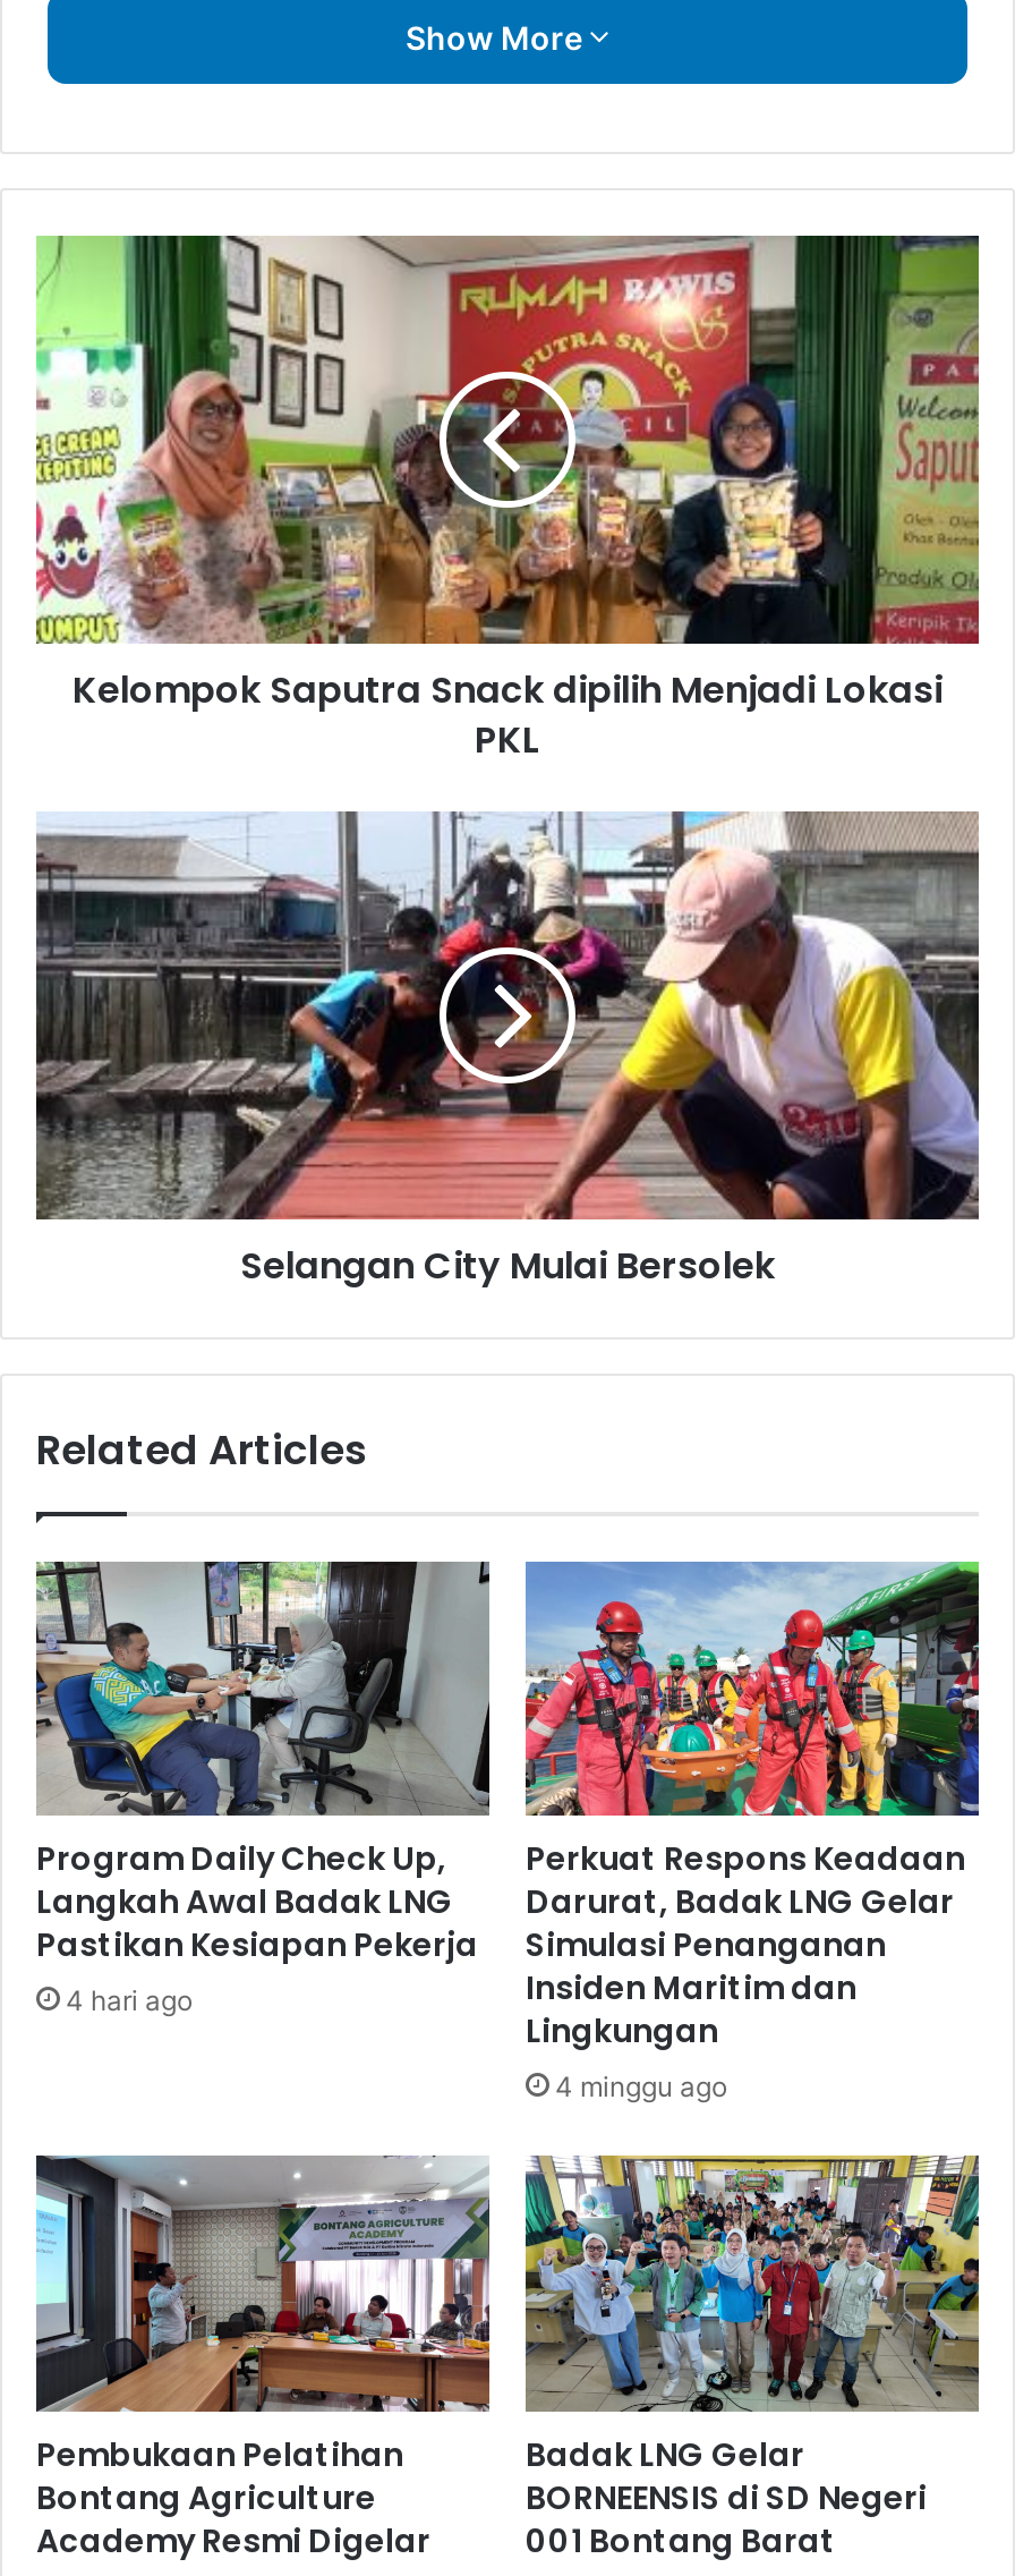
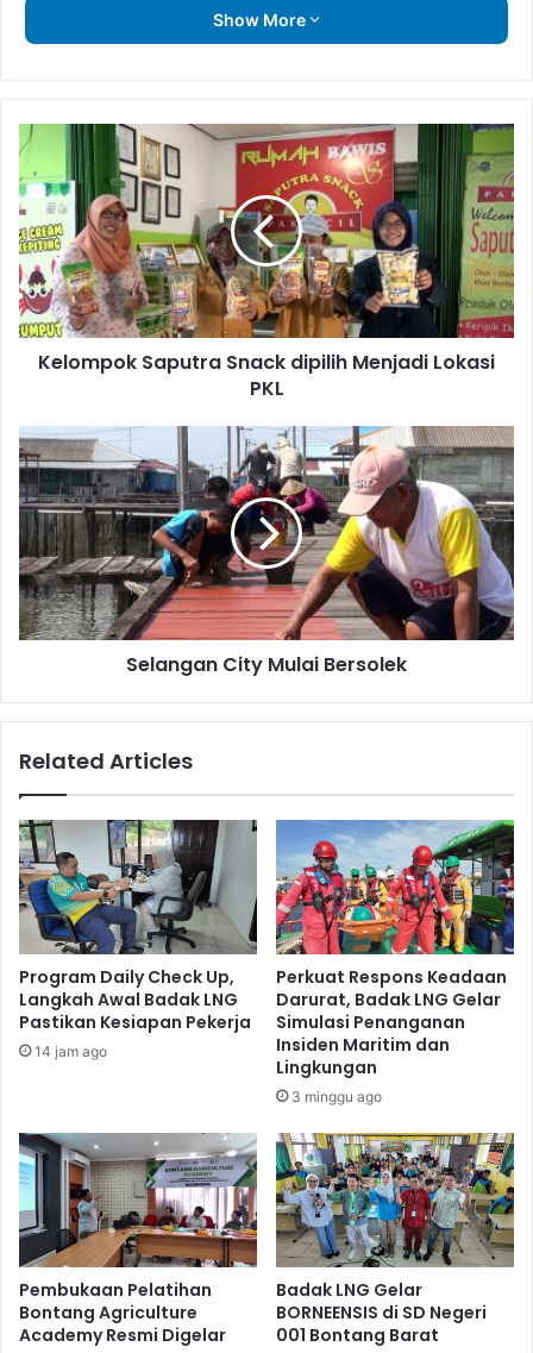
- 4 hari ago
+ 14 jam ago

- 4 minggu ago
+ 3 minggu ago
